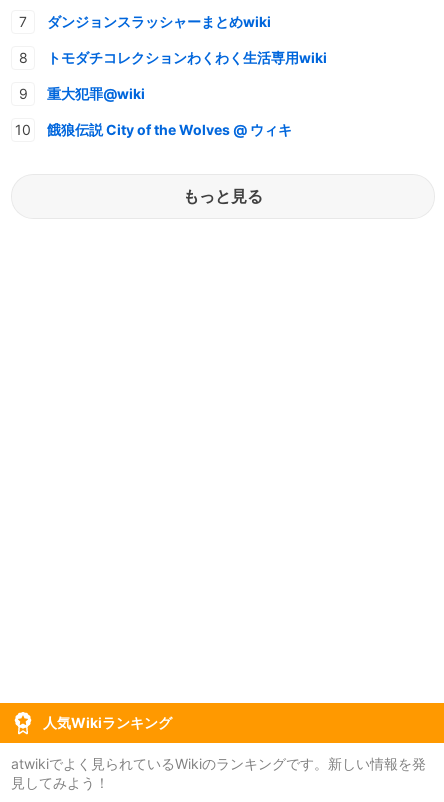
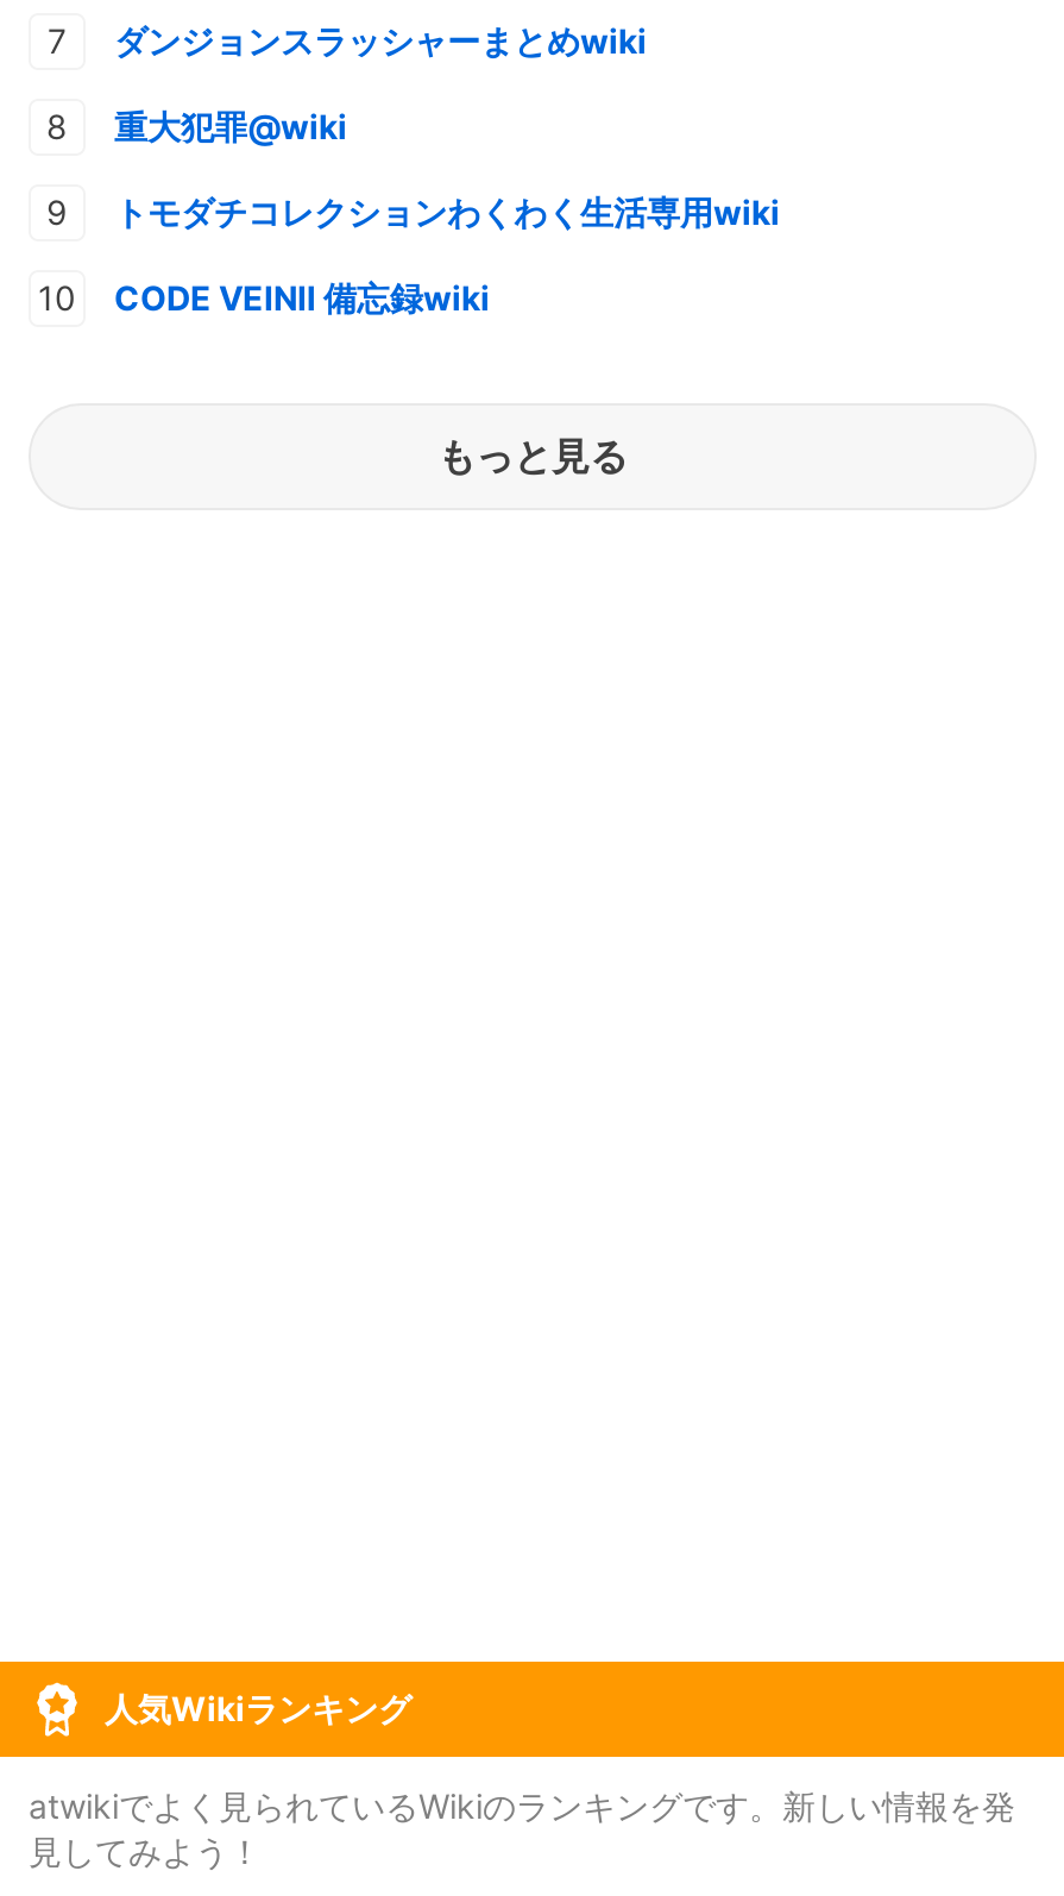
moved down: トモダチコレクションわくわく生活専用wiki

moved up: 重大犯罪@wiki

- 餓狼伝説 City of the Wolves @ ウィキ
+ CODE VEINⅡ 備忘録wiki
